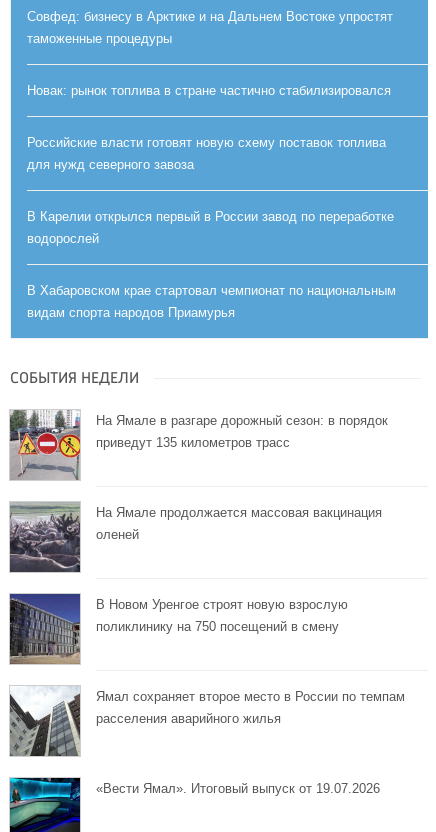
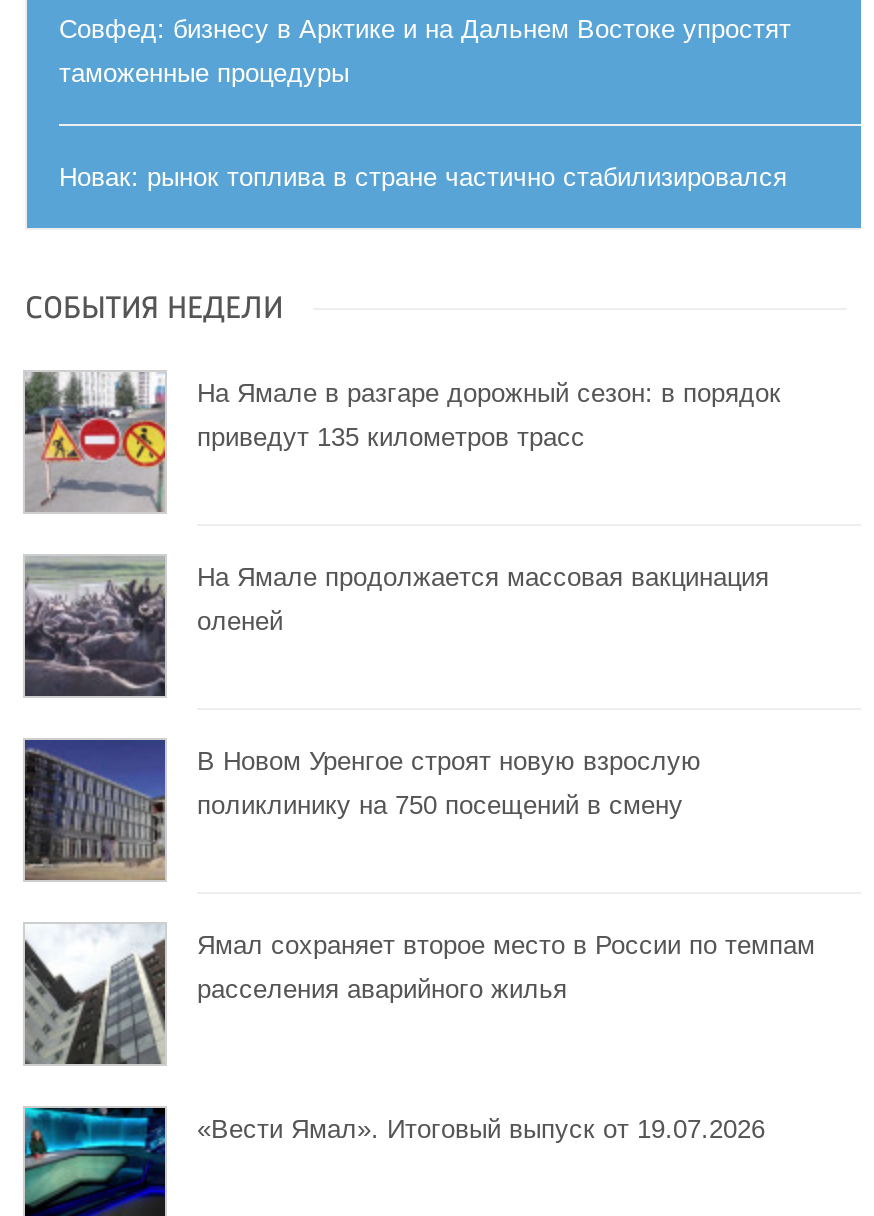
- Российские власти готовят новую схему поставок топлива
- для нужд северного завоза
- В Карелии открылся первый в России завод по переработке
- водорослей
- В Хабаровском крае стартовал чемпионат по национальным
- видам спорта народов Приамурья
